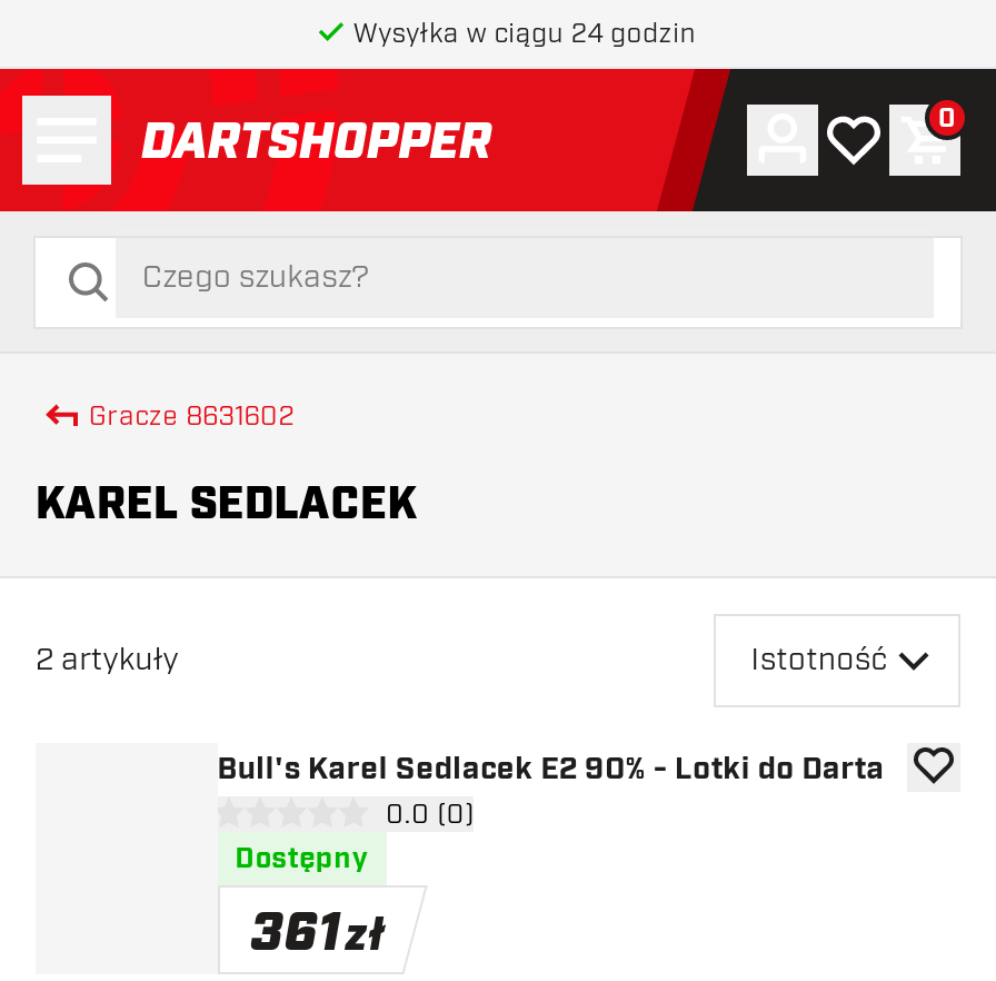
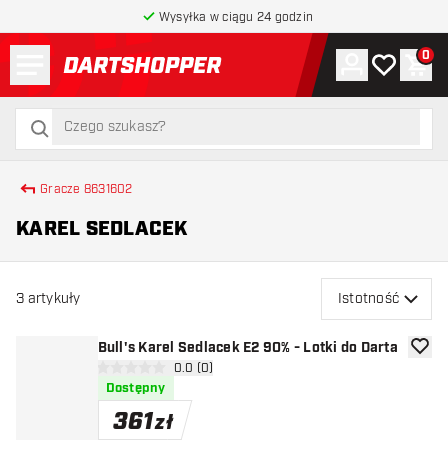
- 2 artykuły
+ 3 artykuły
